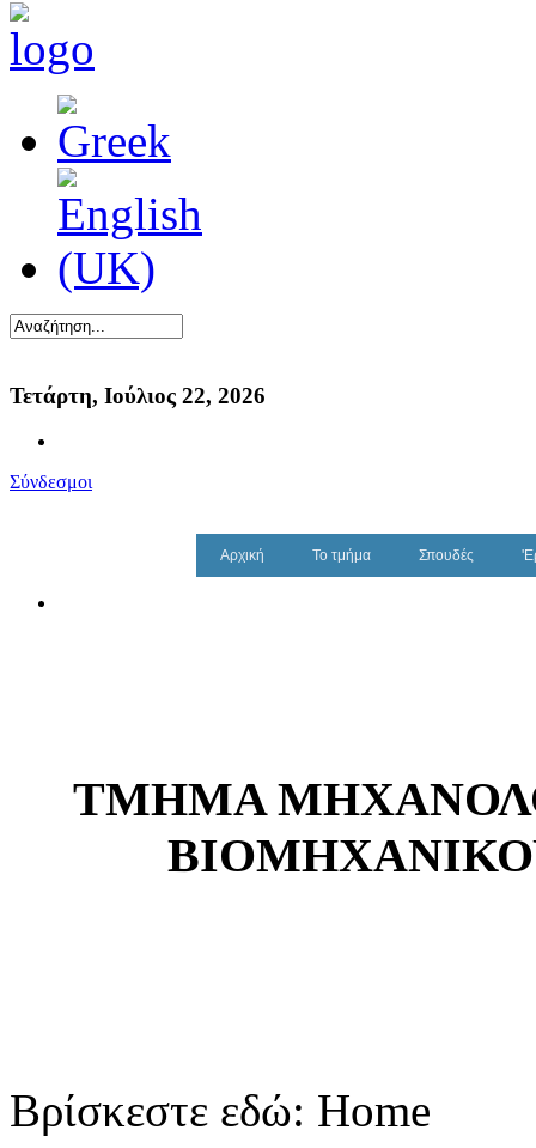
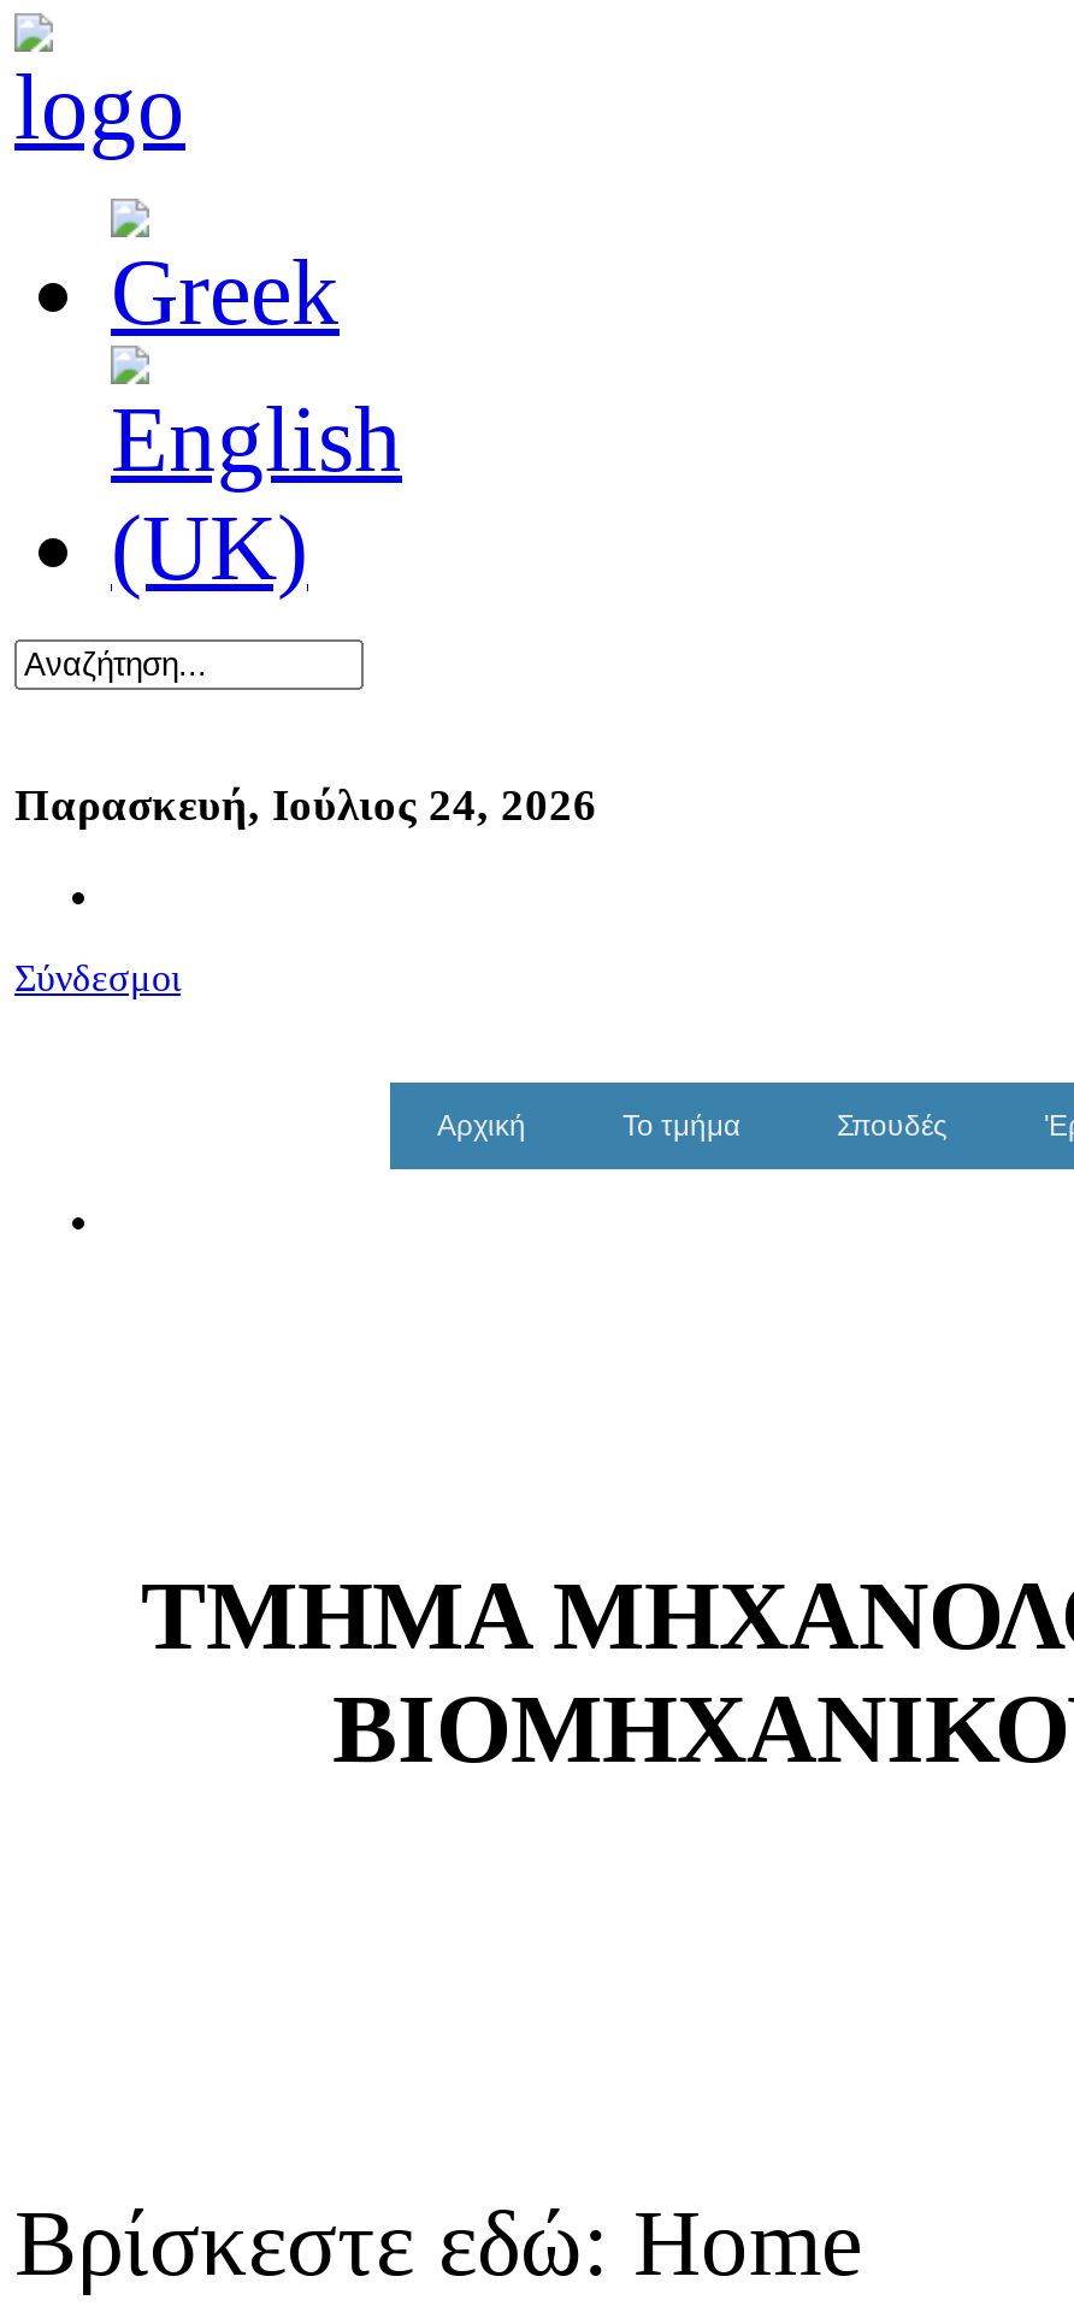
- Τετάρτη, Ιούλιος 22, 2026
+ Παρασκευή, Ιούλιος 24, 2026
